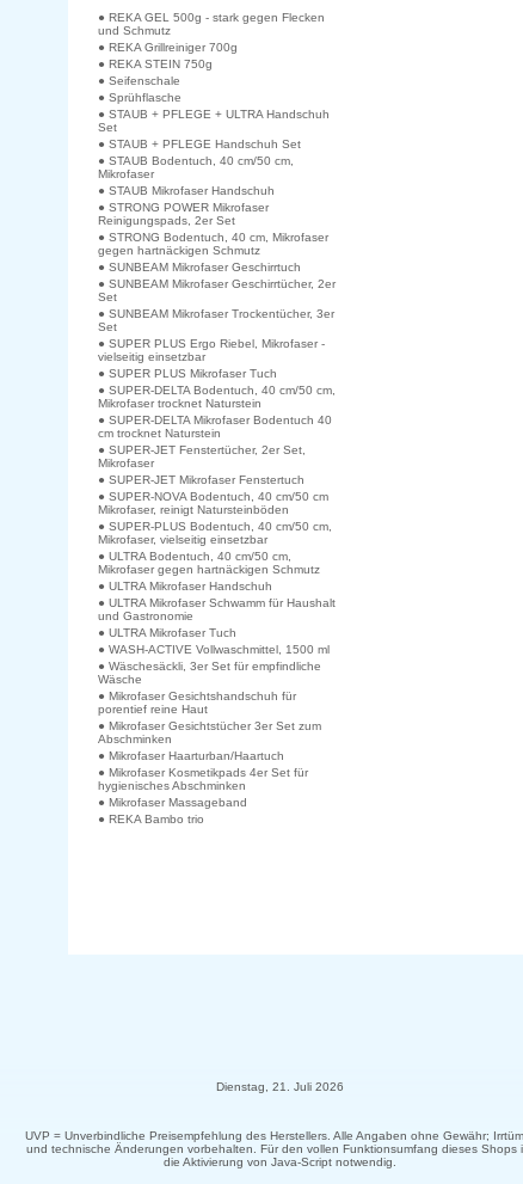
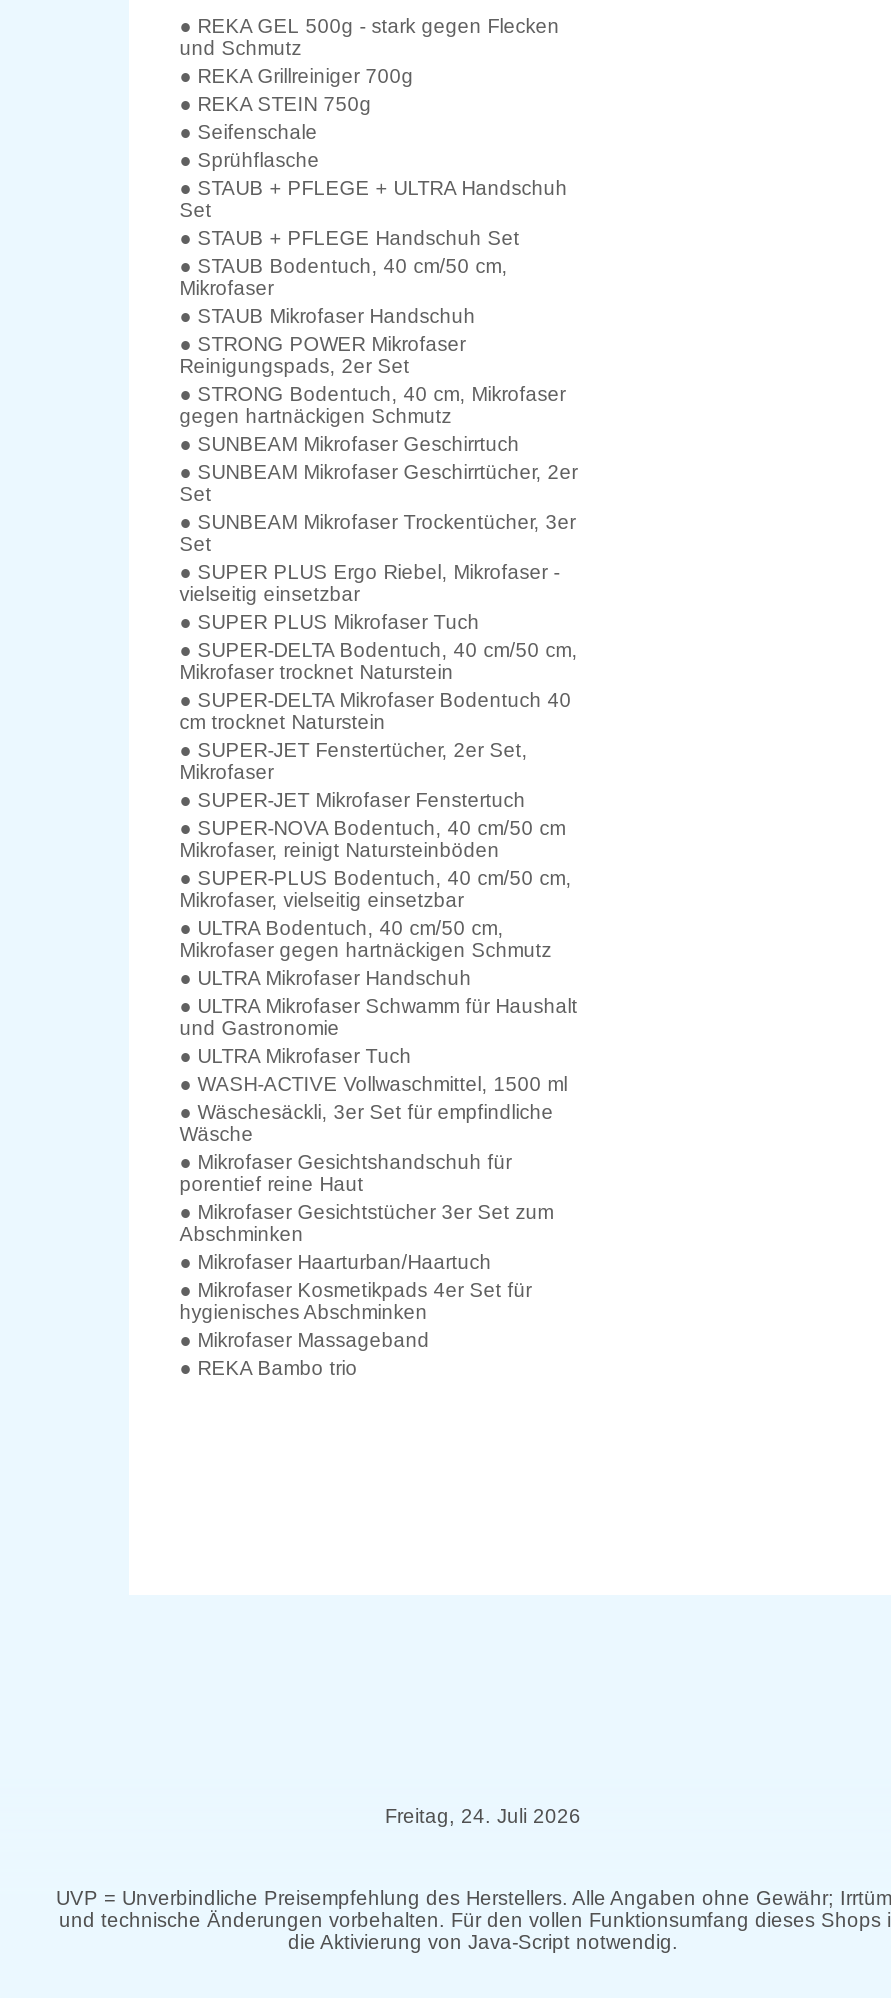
- Dienstag, 21. Juli 2026
+ Freitag, 24. Juli 2026
